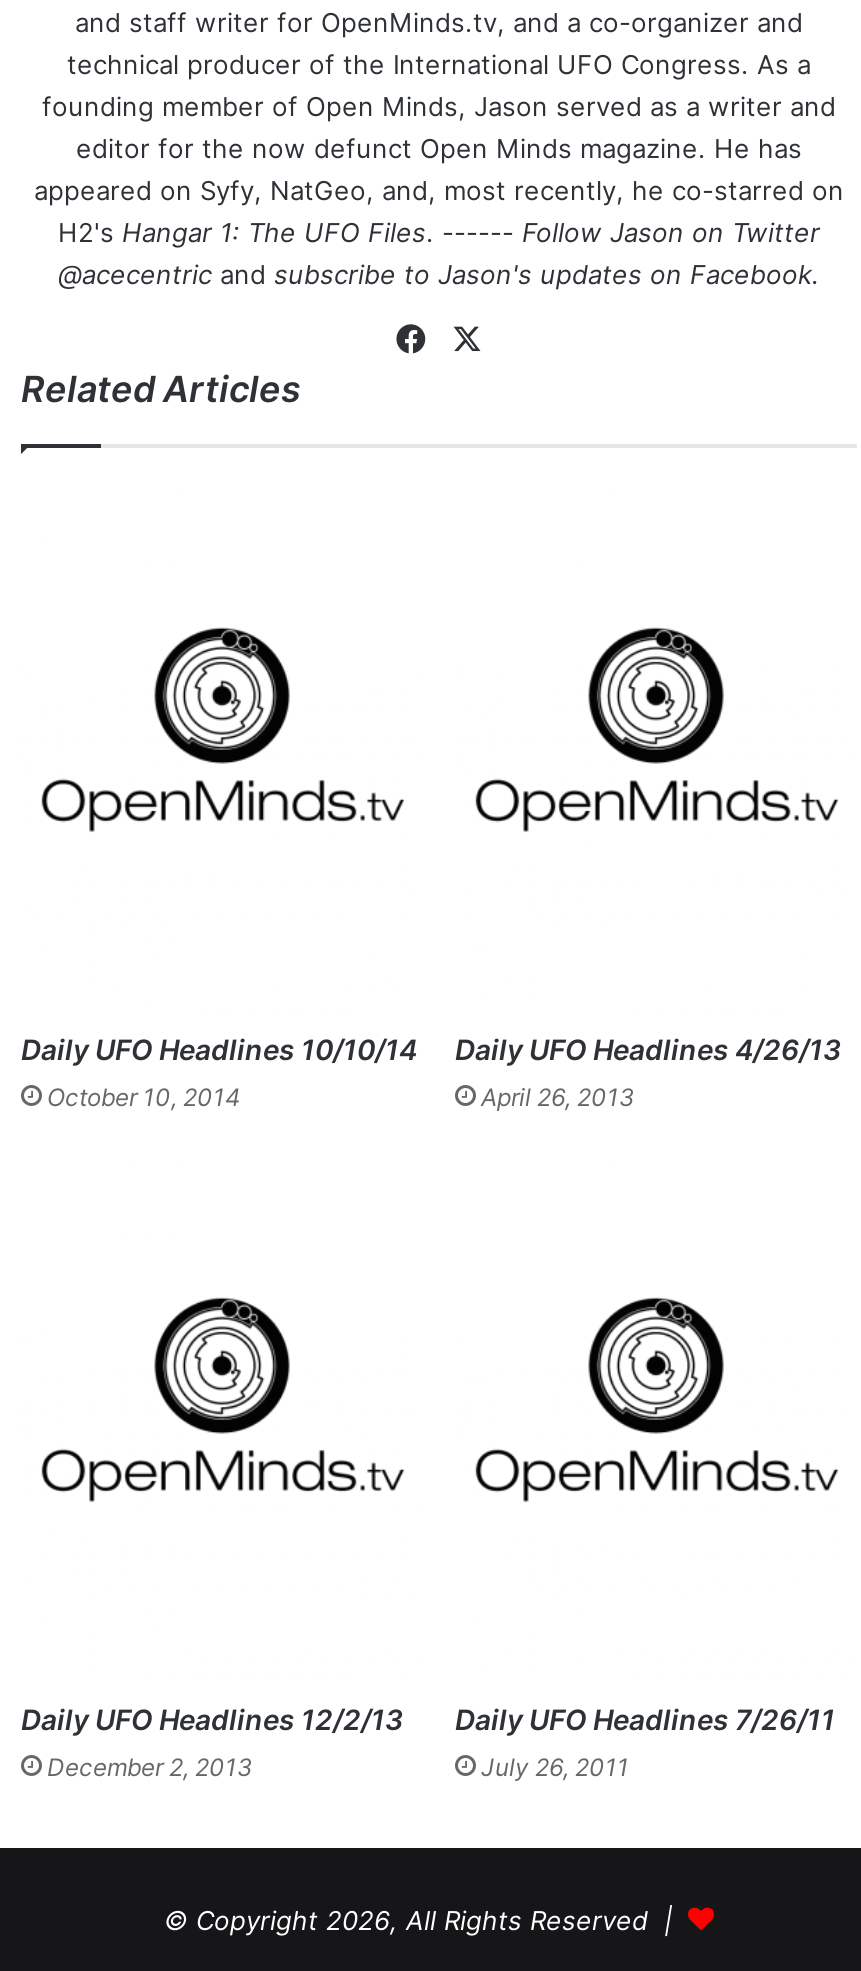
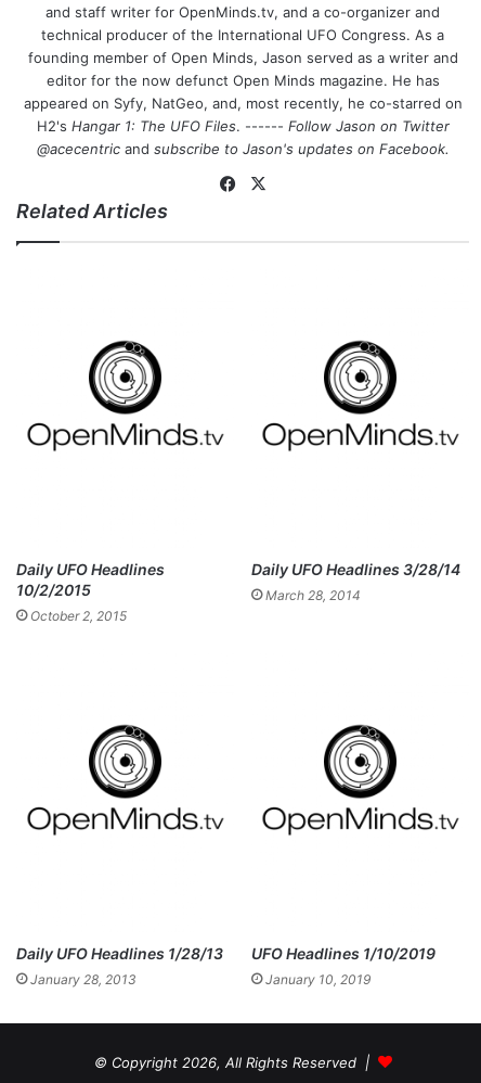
- Daily UFO Headlines 10/10/14
+ Daily UFO Headlines
+ 10/2/2015

- Daily UFO Headlines 4/26/13
+ Daily UFO Headlines 3/28/14

- October 10, 2014
+ October 2, 2015

- April 26, 2013
+ March 28, 2014

- Daily UFO Headlines 12/2/13
+ Daily UFO Headlines 1/28/13

- Daily UFO Headlines 7/26/11
+ UFO Headlines 1/10/2019

- December 2, 2013
+ January 28, 2013

- July 26, 2011
+ January 10, 2019
